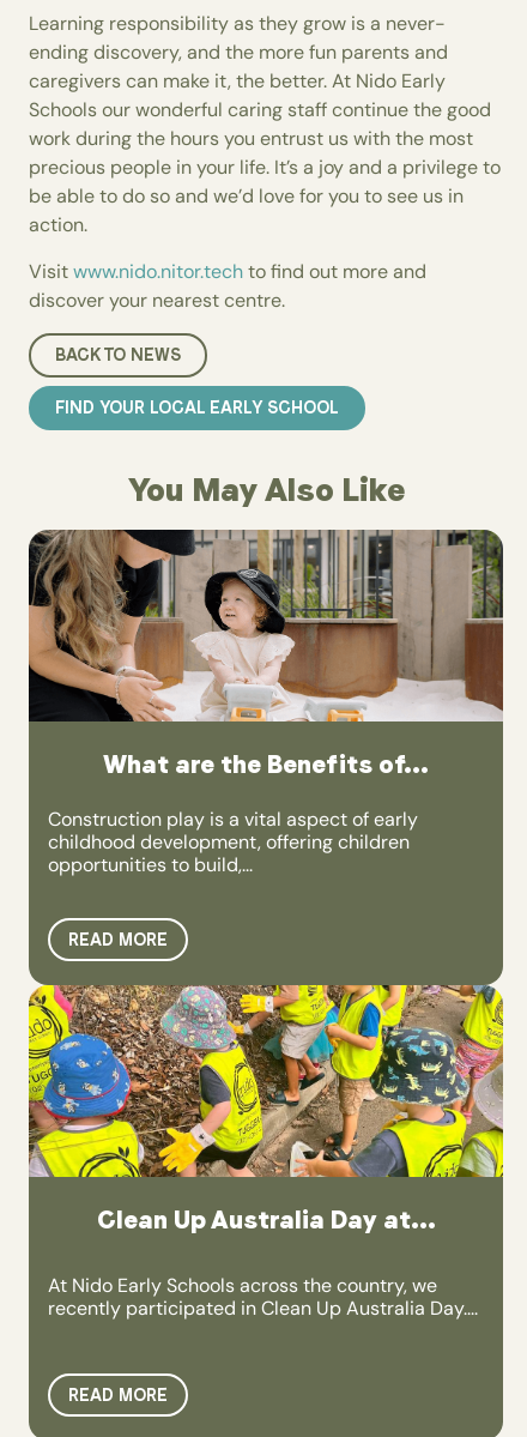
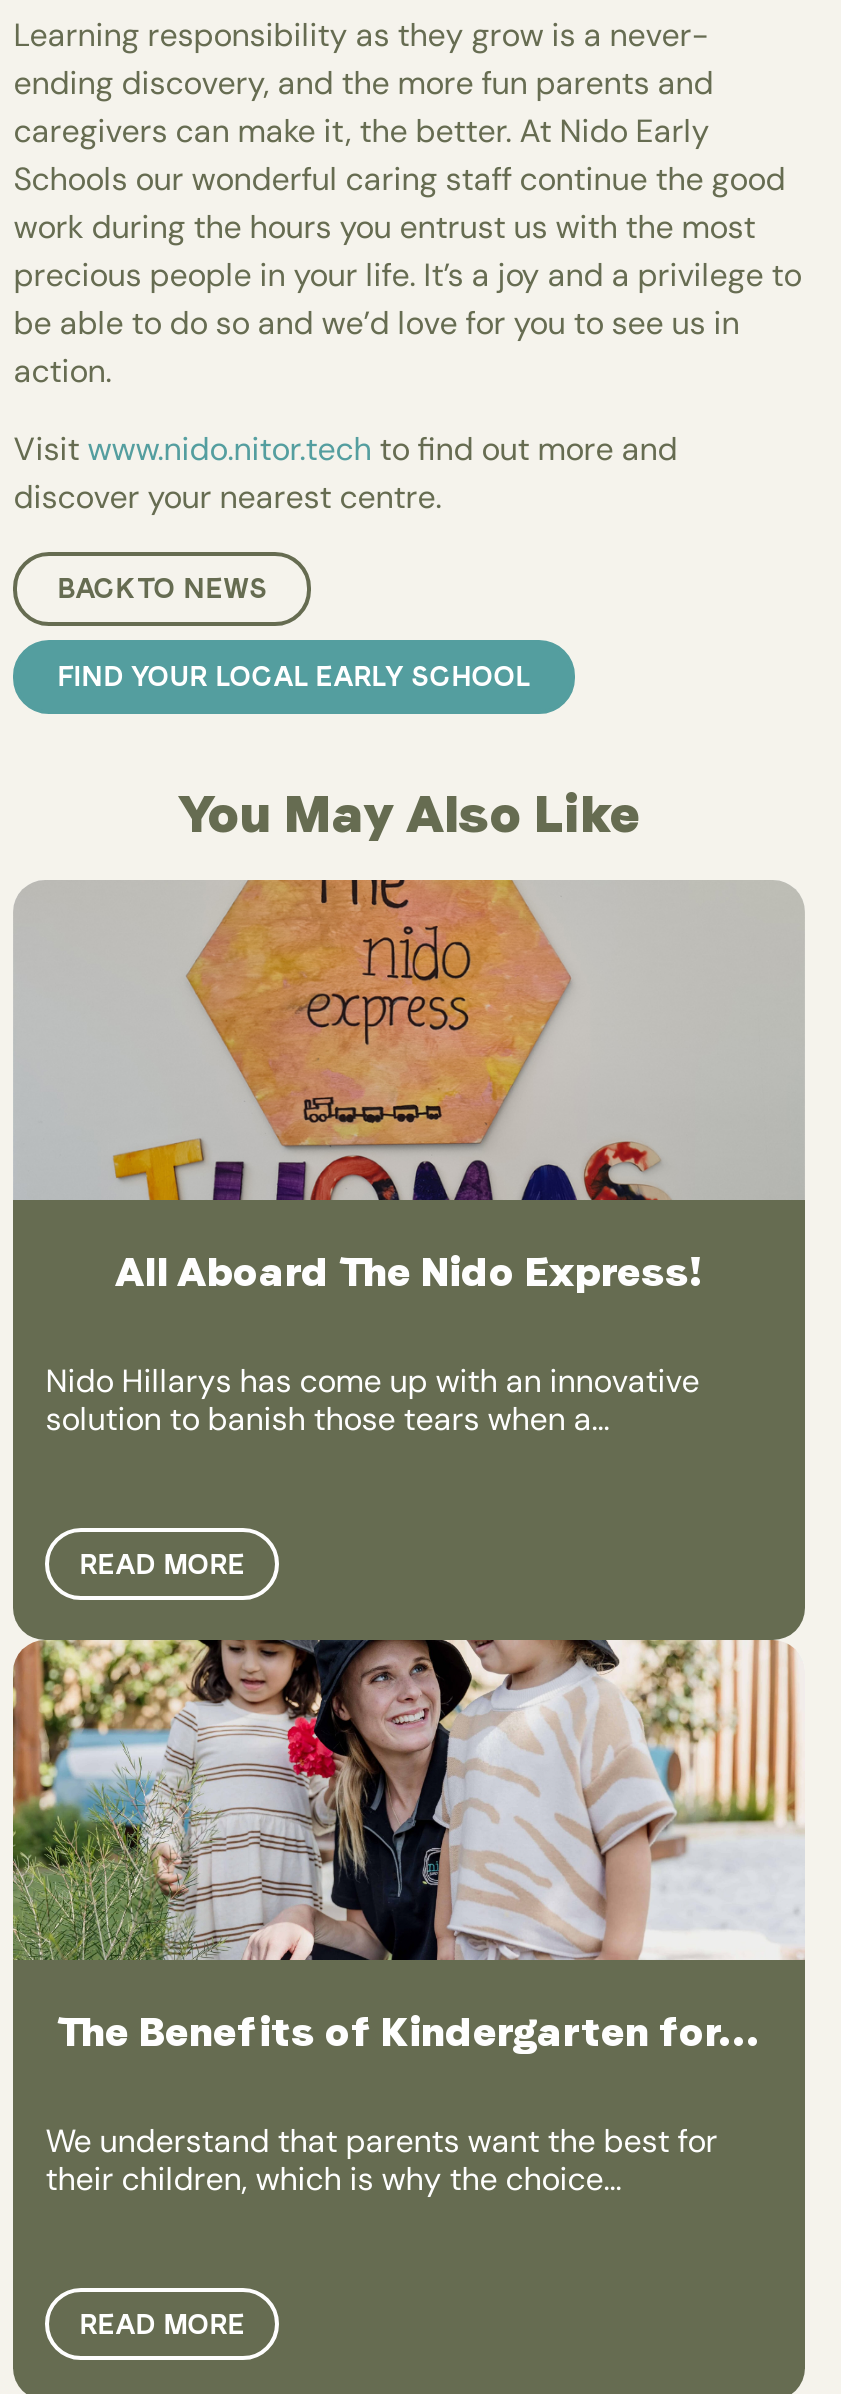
- [image]
- What are the Benefits of...
+ [image]
+ All Aboard The Nido Express!

- Construction play is a vital aspect of early
- childhood development, offering children
- opportunities to build,...
+ Nido Hillarys has come up with an innovative
+ solution to banish those tears when a...

- [image]
- Clean Up Australia Day at...
+ [image]
+ The Benefits of Kindergarten for...

- At Nido Early Schools across the country, we
- recently participated in Clean Up Australia Day....
+ We understand that parents want the best for
+ their children, which is why the choice...
